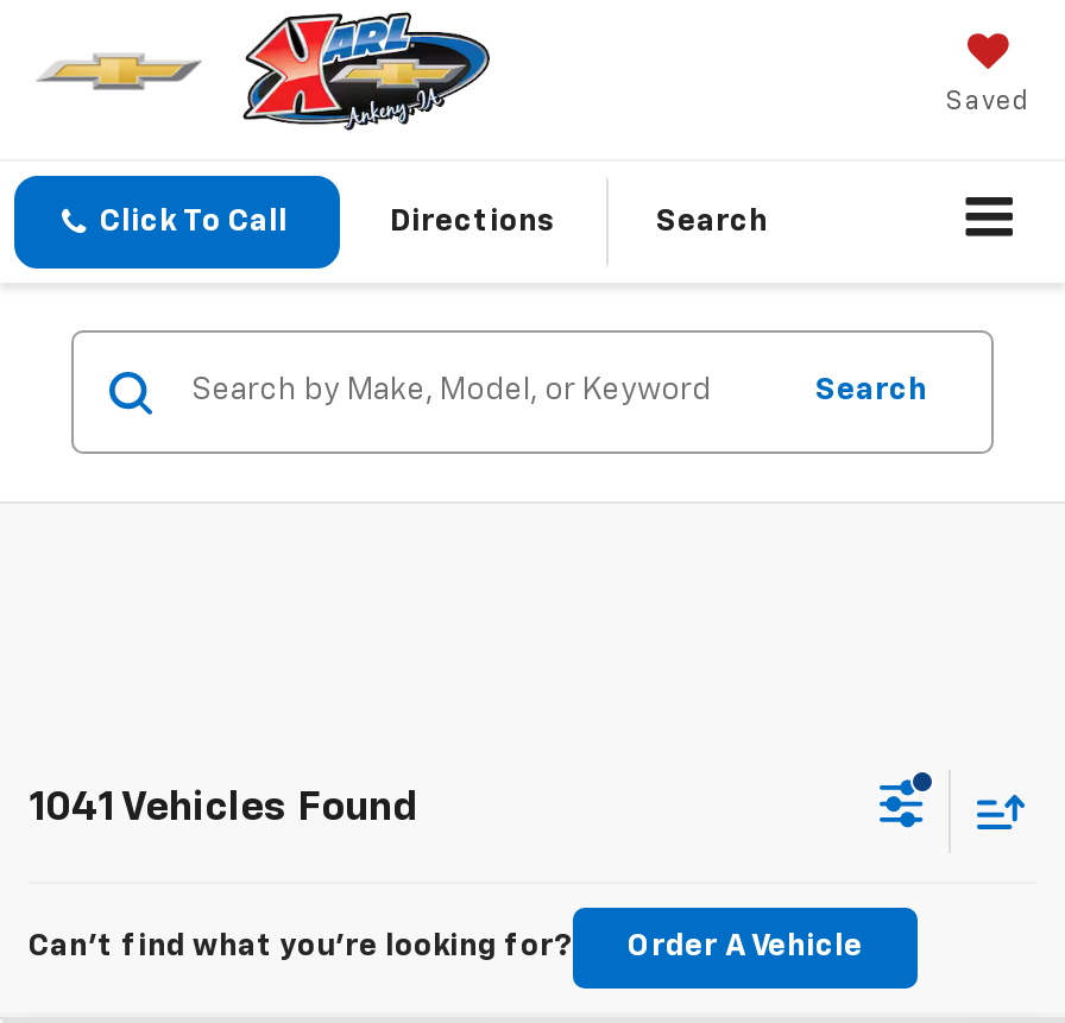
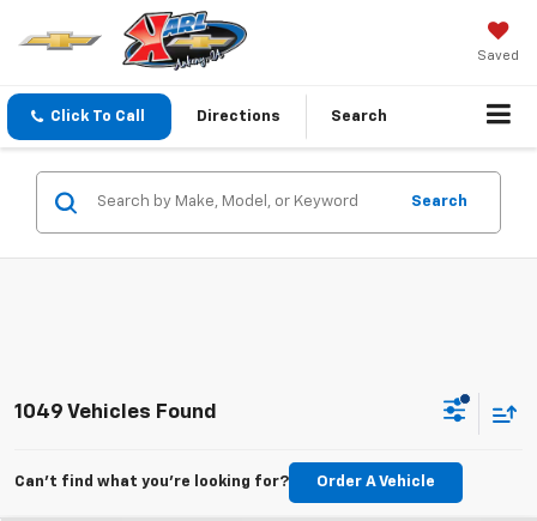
- 1041 Vehicles Found
+ 1049 Vehicles Found
